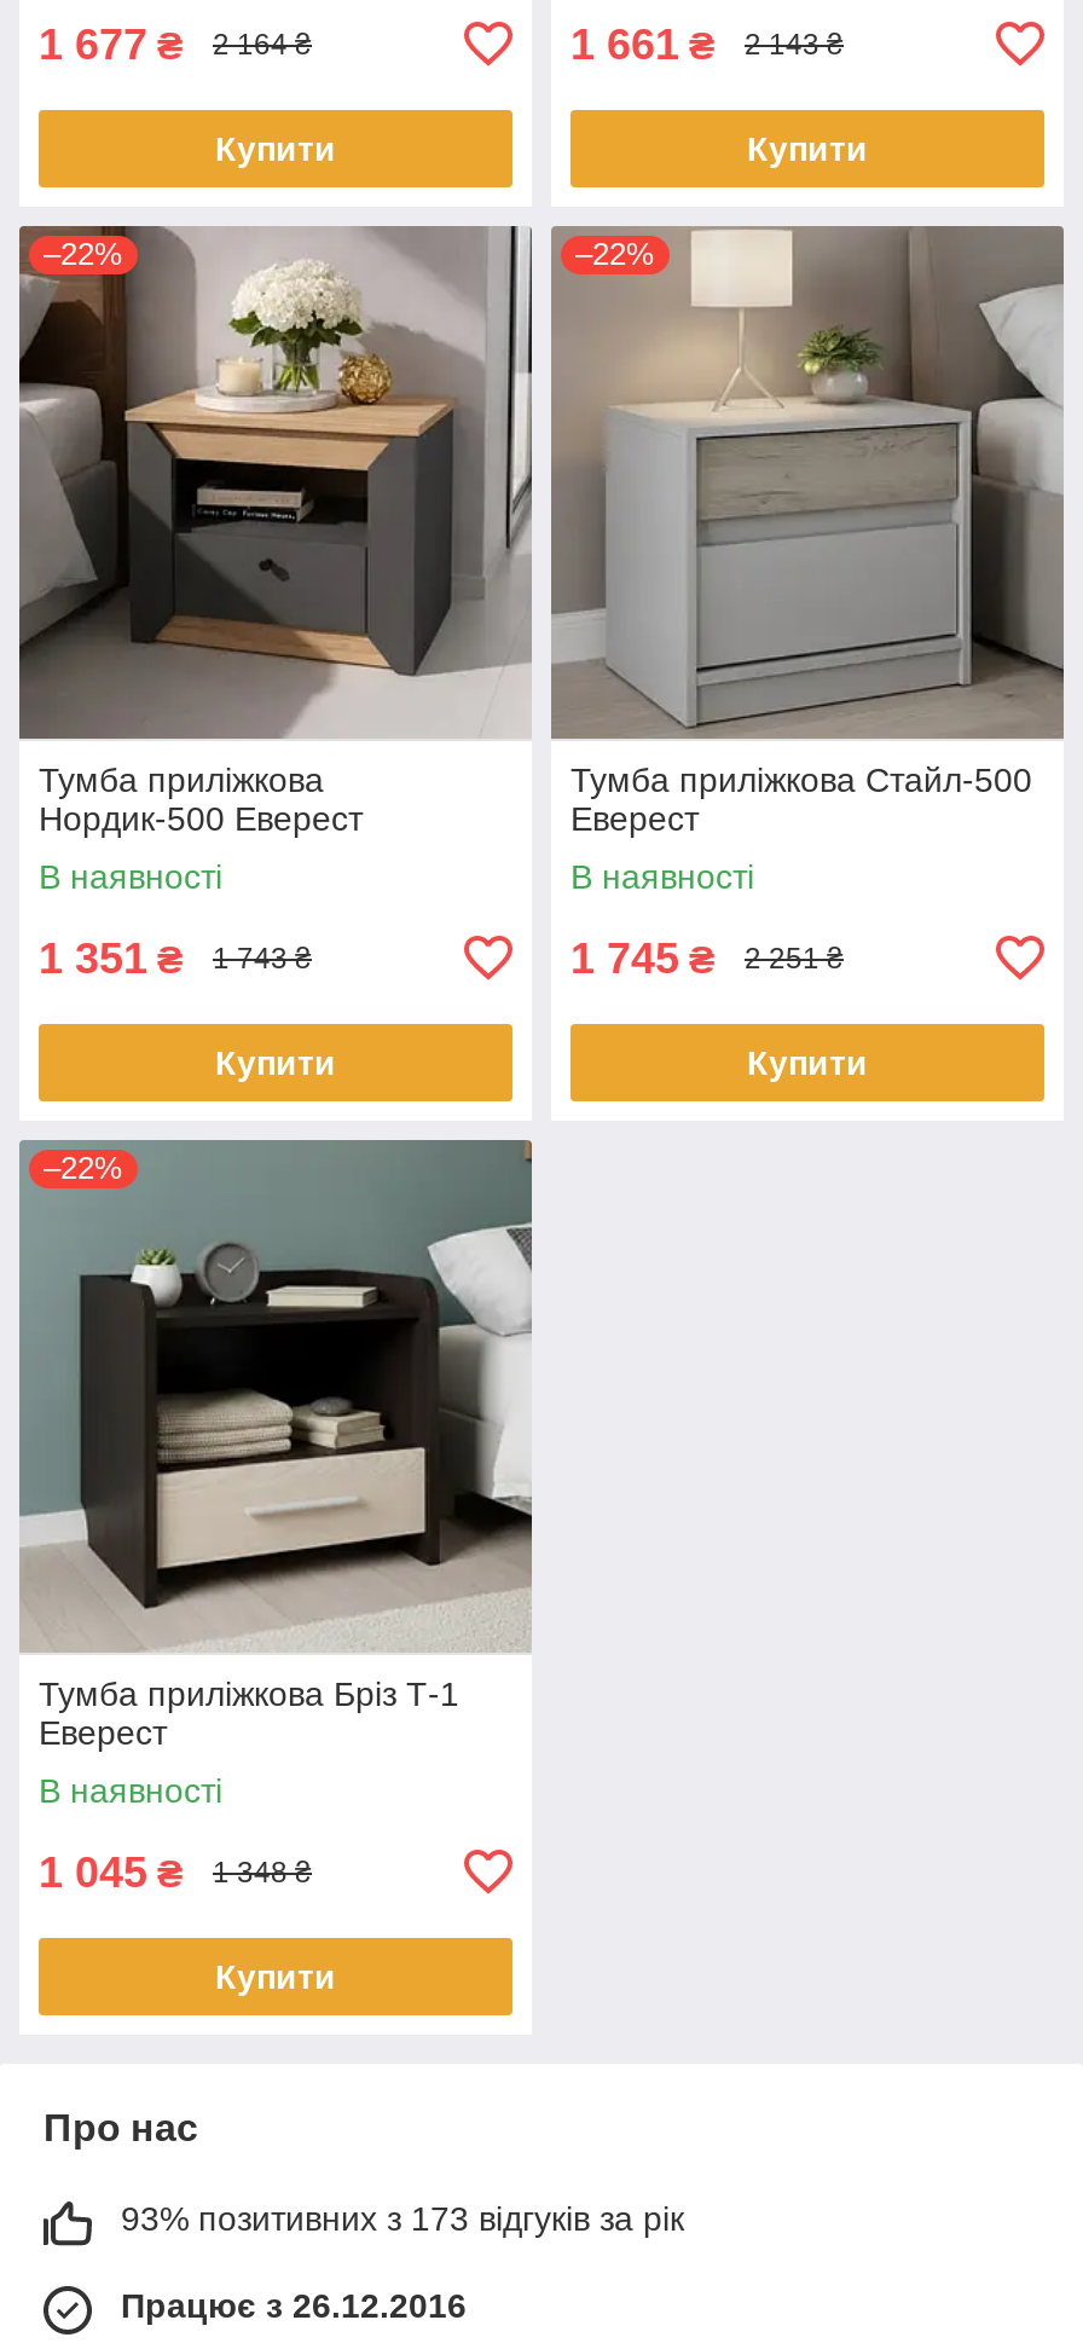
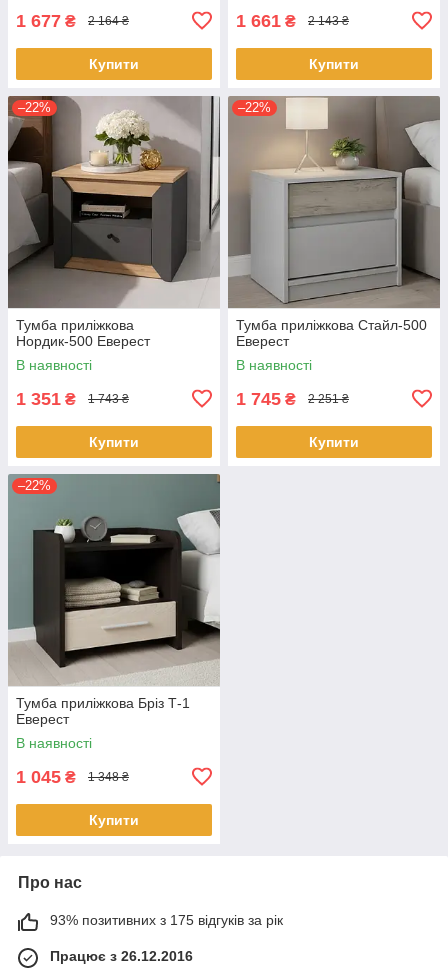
- 93% позитивних з 173 відгуків за рік
+ 93% позитивних з 175 відгуків за рік
